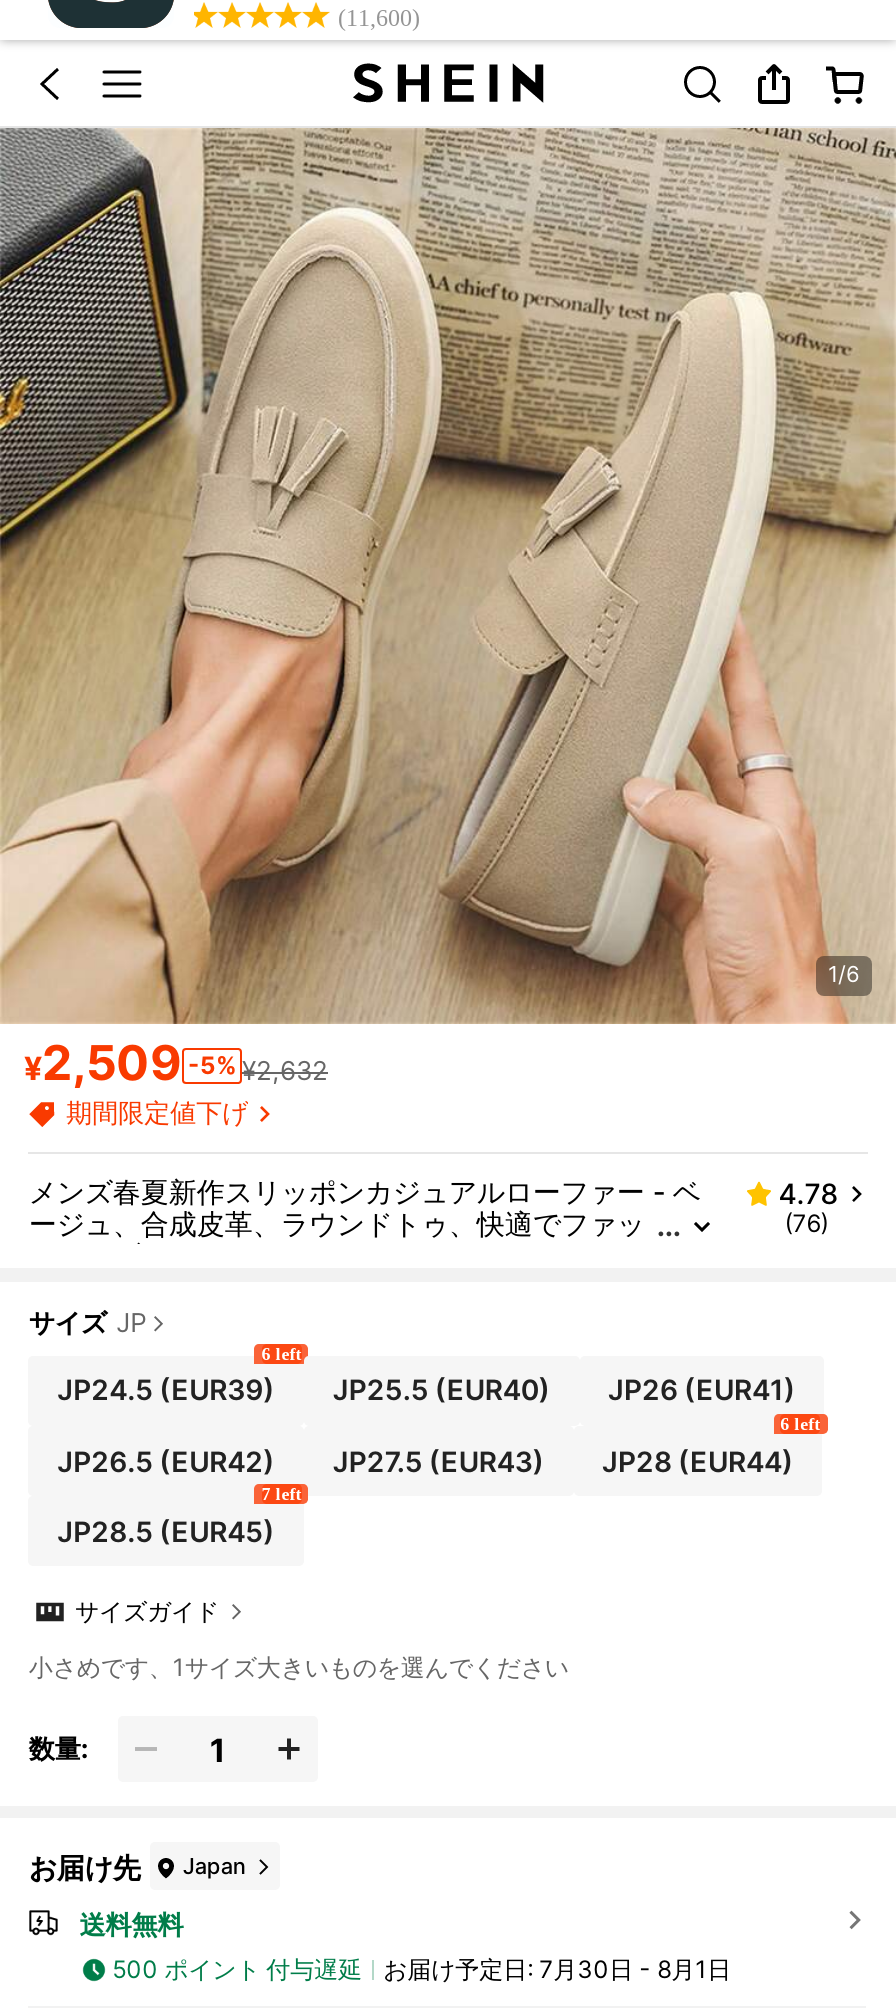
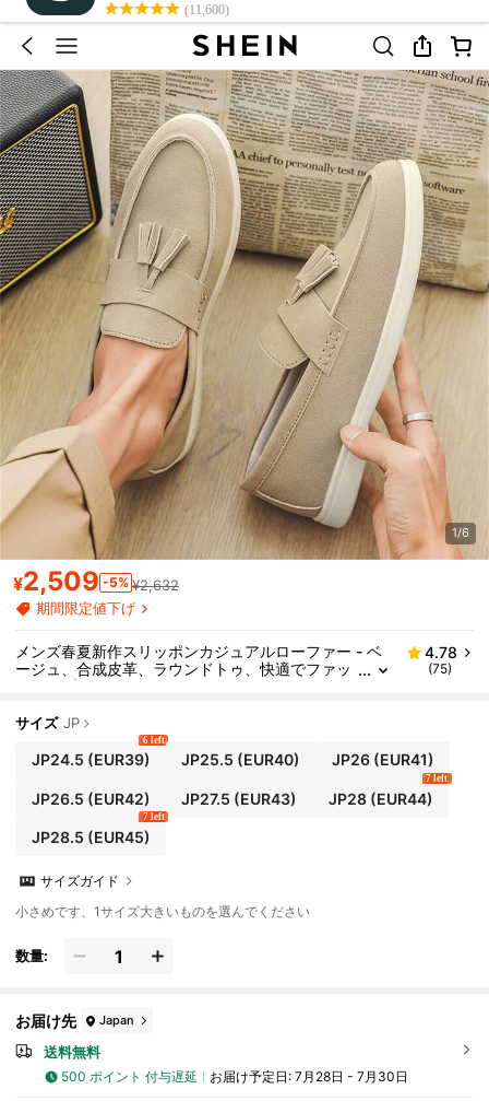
- (76)
+ (75)

- 6 left
+ 7 left

- お届け予定日: 7月30日 - 8月1日
+ お届け予定日: 7月28日 - 7月30日
